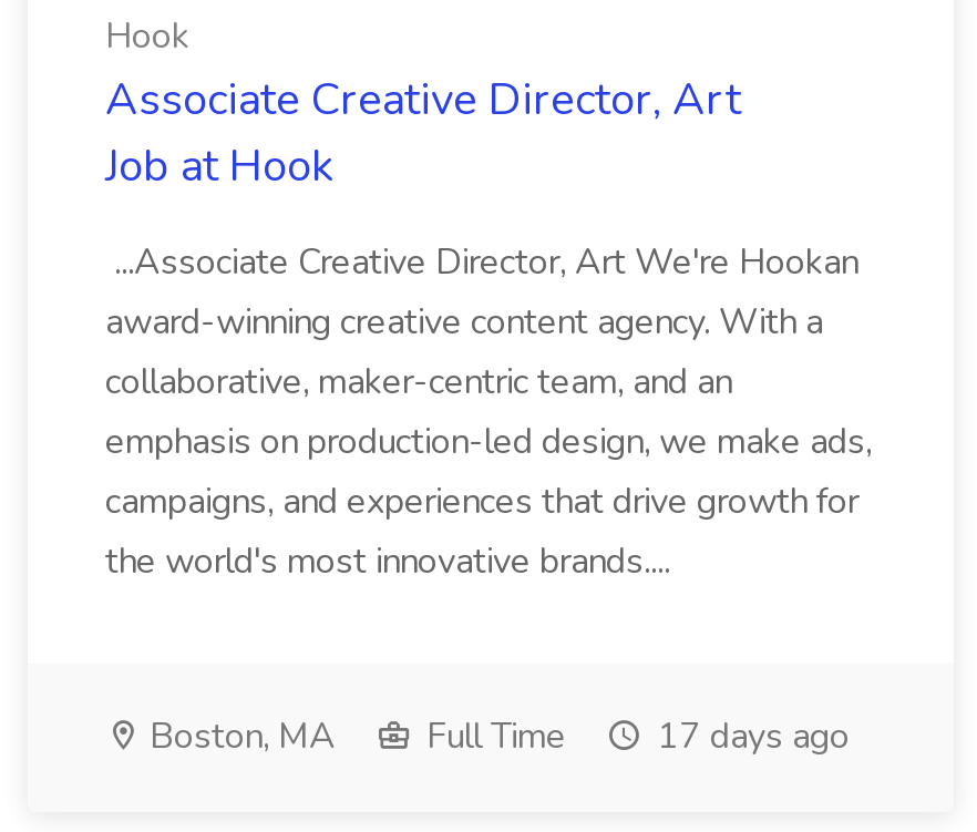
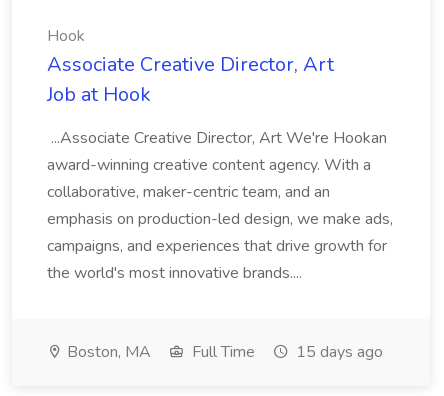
- Boston, MA Full Time 17 days ago
+ Boston, MA Full Time 15 days ago
